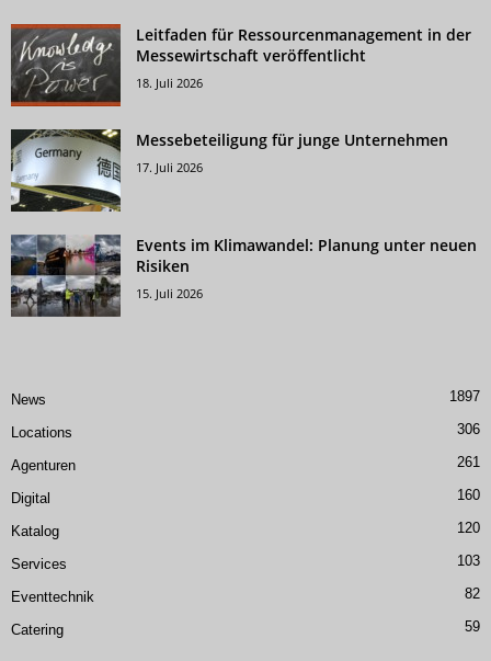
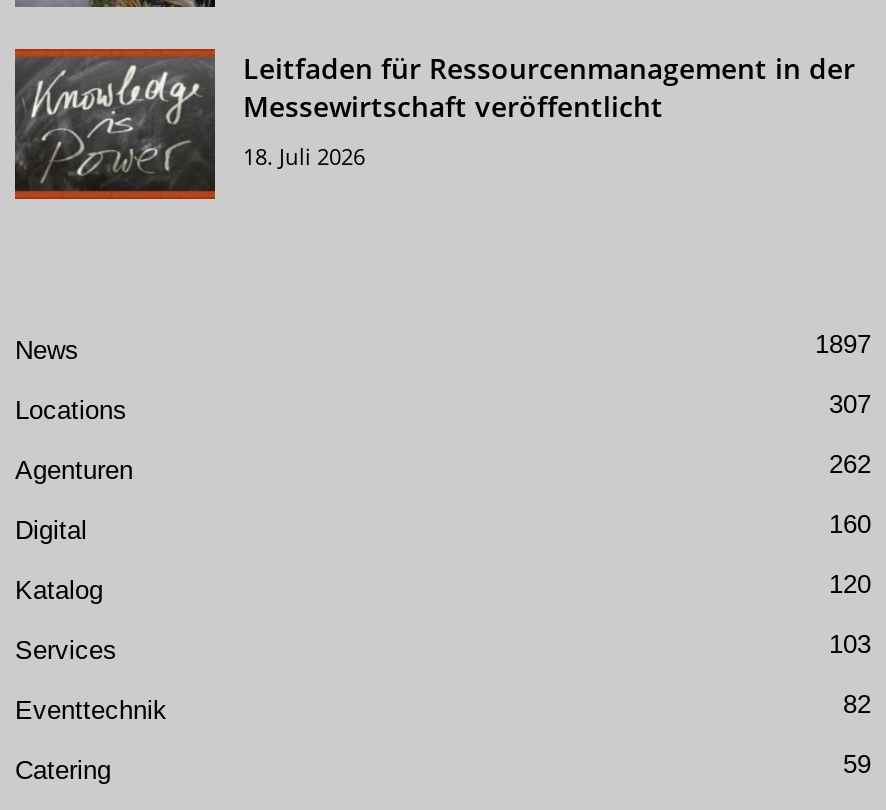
- [image]
- Messebeteiligung für junge Unternehmen
- 17. Juli 2026

- [image]
- Events im Klimawandel: Planung unter neuen
- Risiken
- 15. Juli 2026

- 306
+ 307

- 261
+ 262
